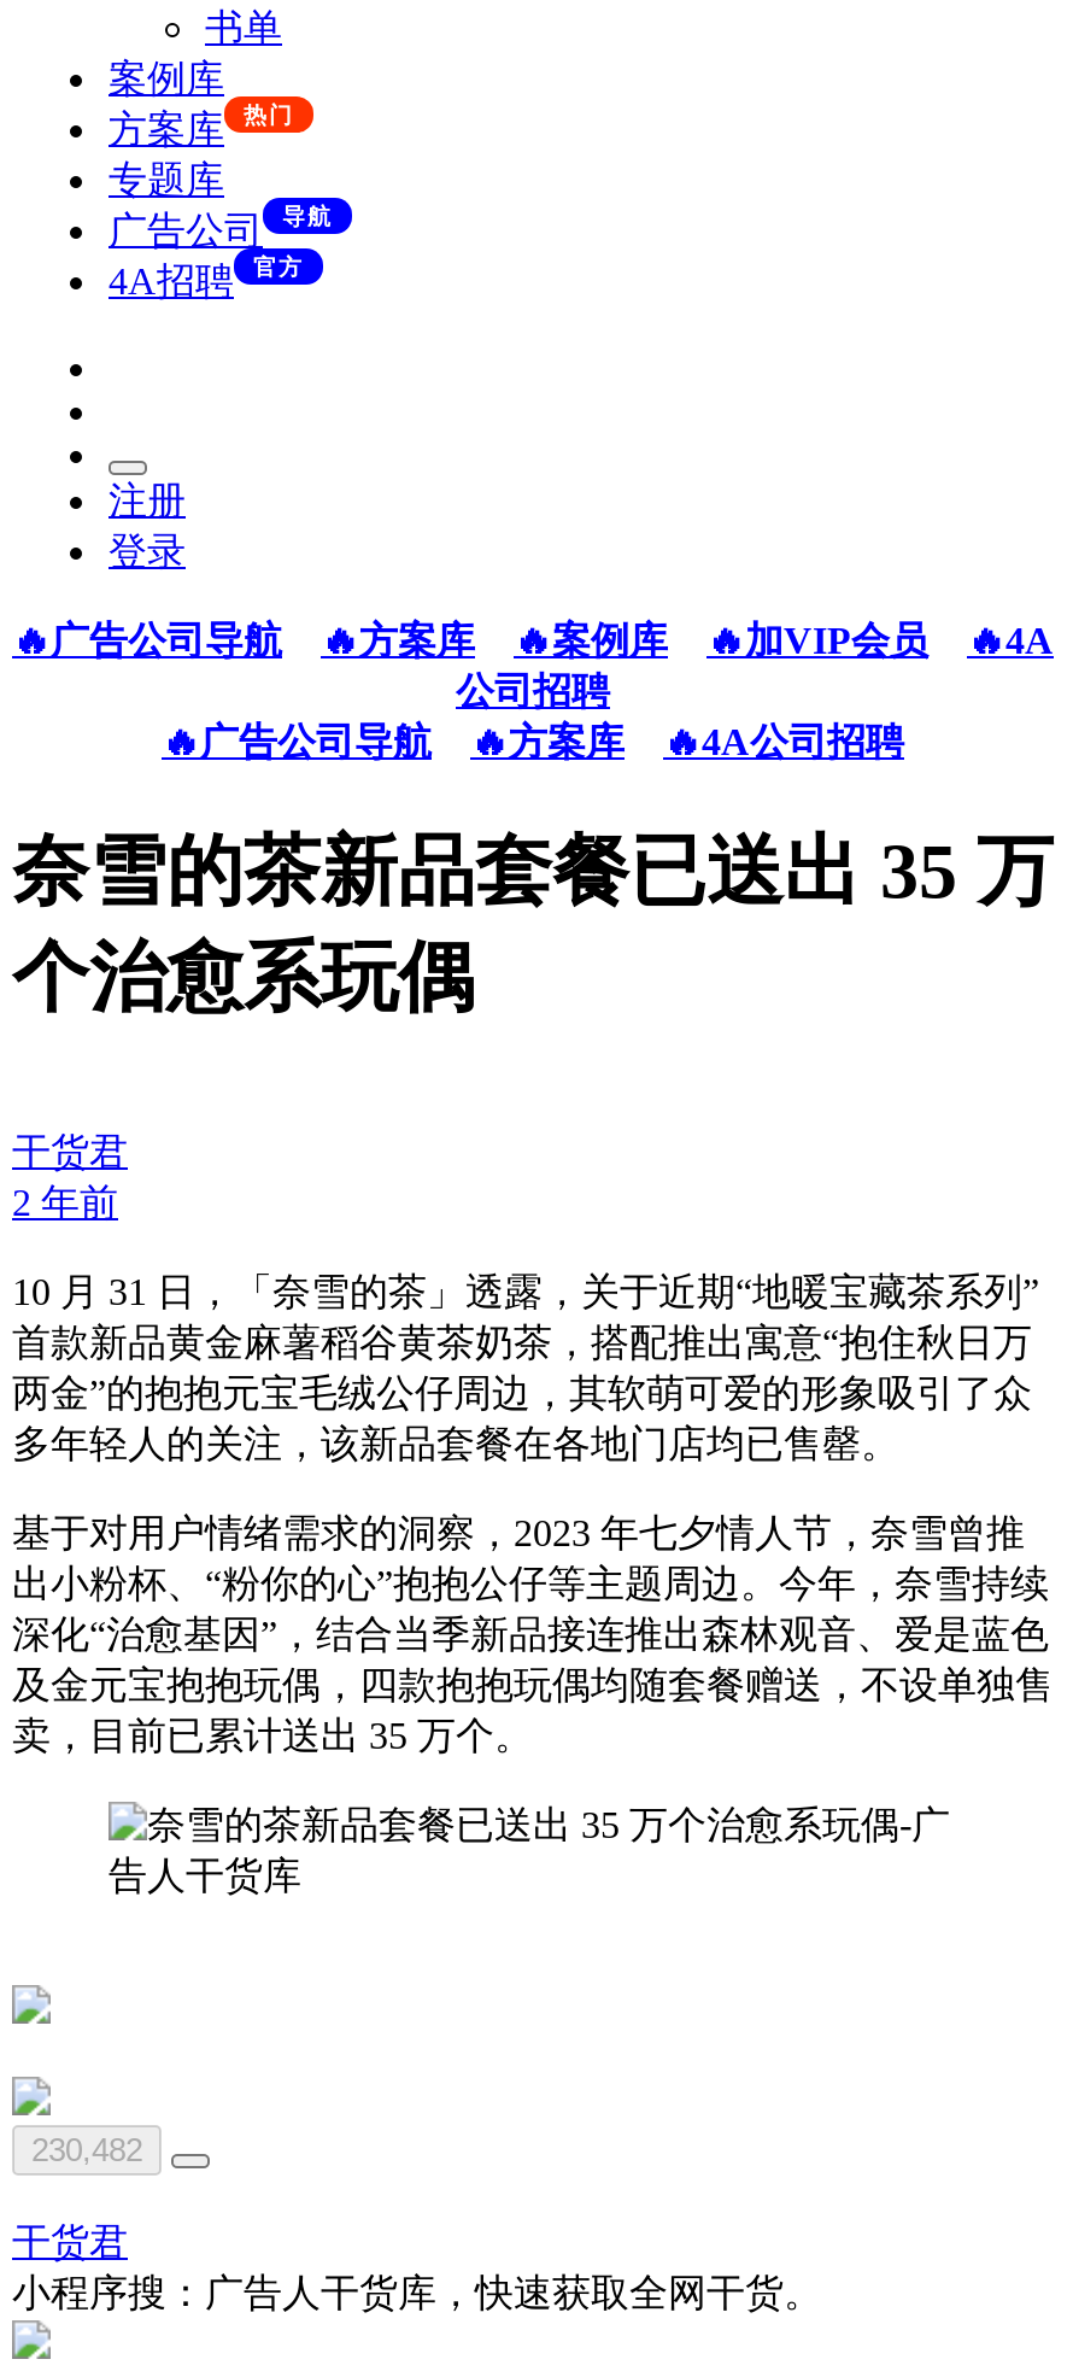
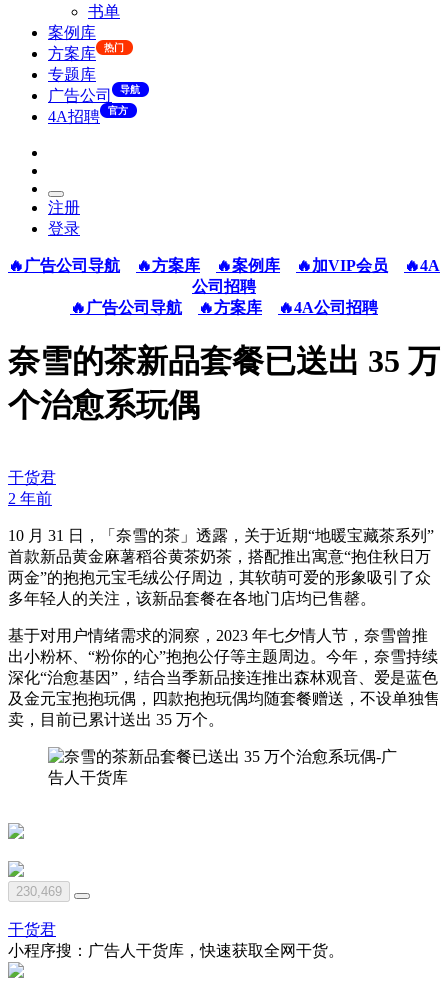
- 230,482
+ 230,469
